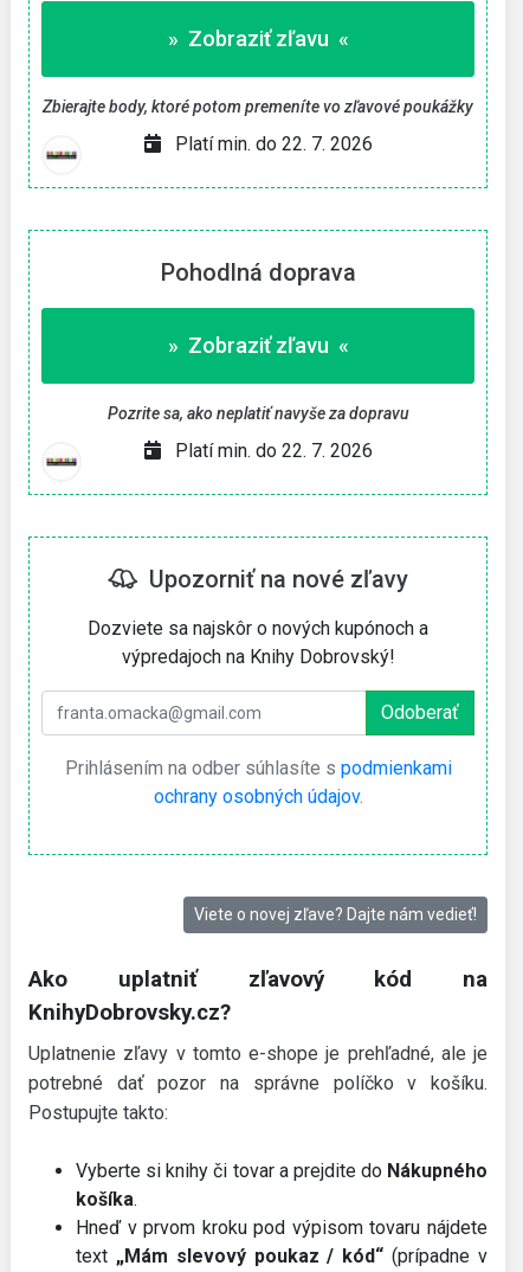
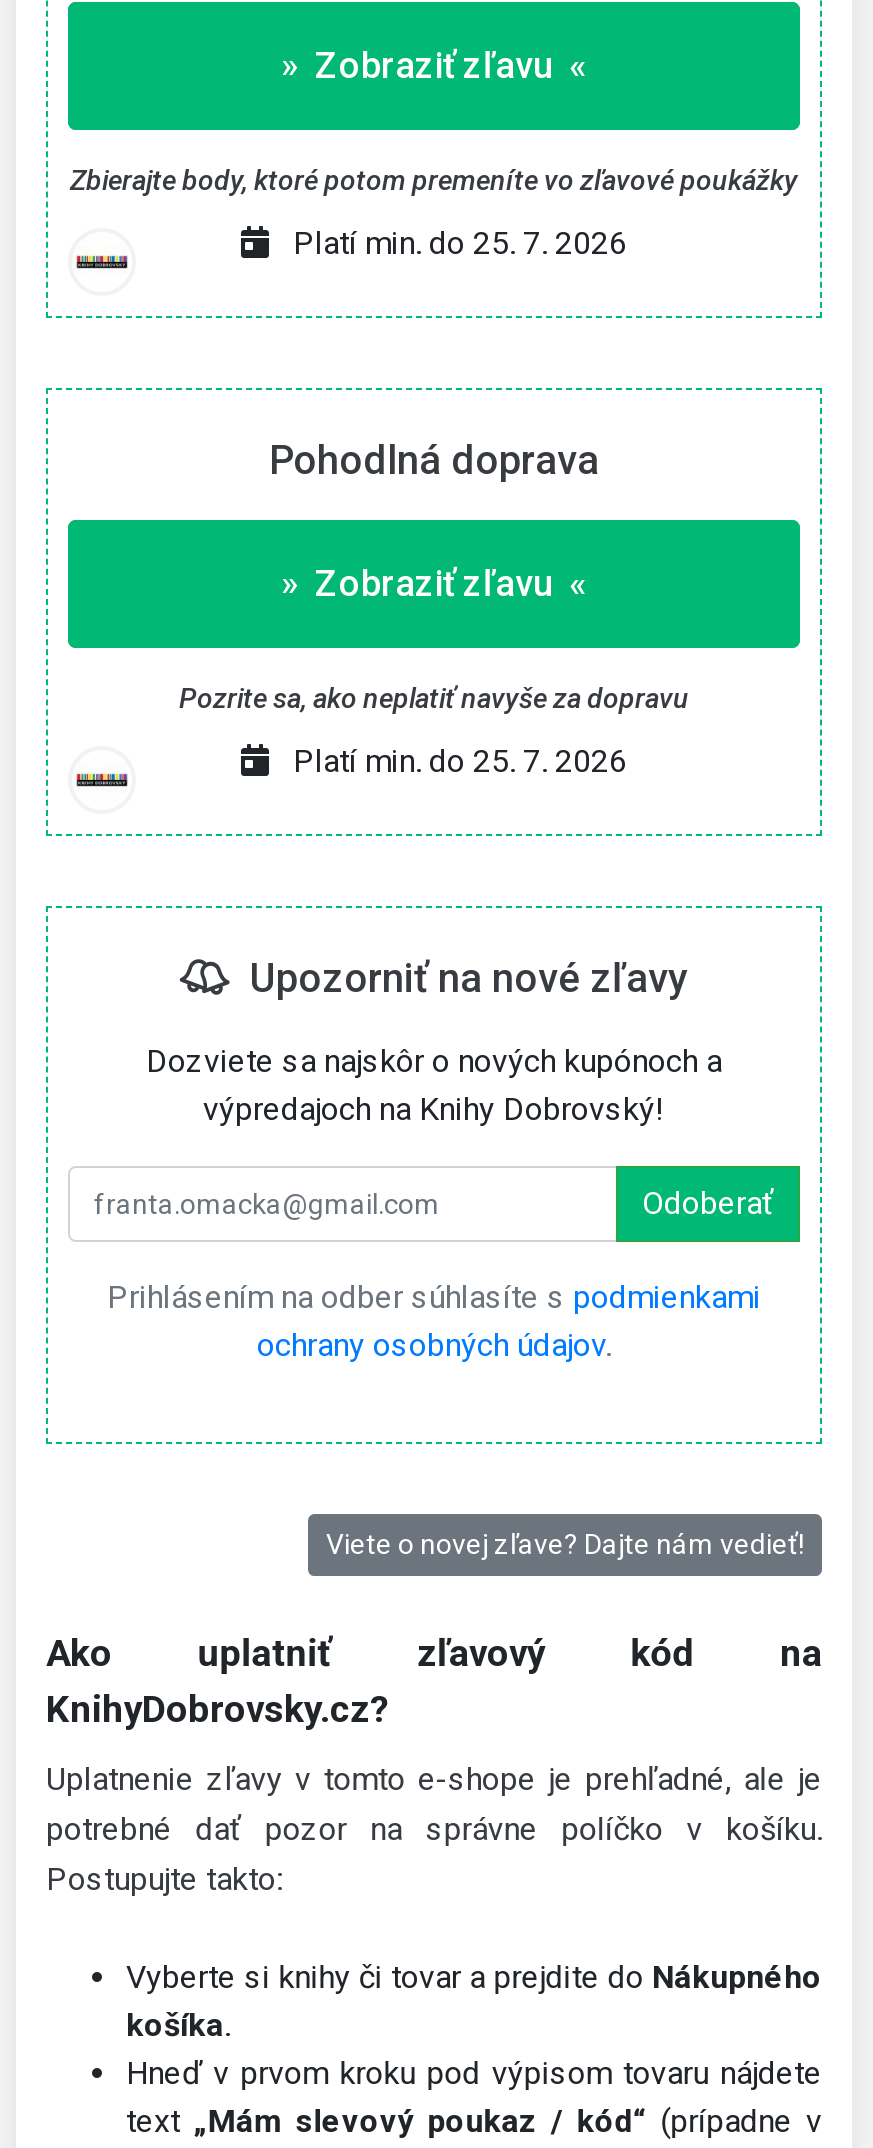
- Platí min. do 22. 7. 2026
+ Platí min. do 25. 7. 2026

- Platí min. do 22. 7. 2026
+ Platí min. do 25. 7. 2026
